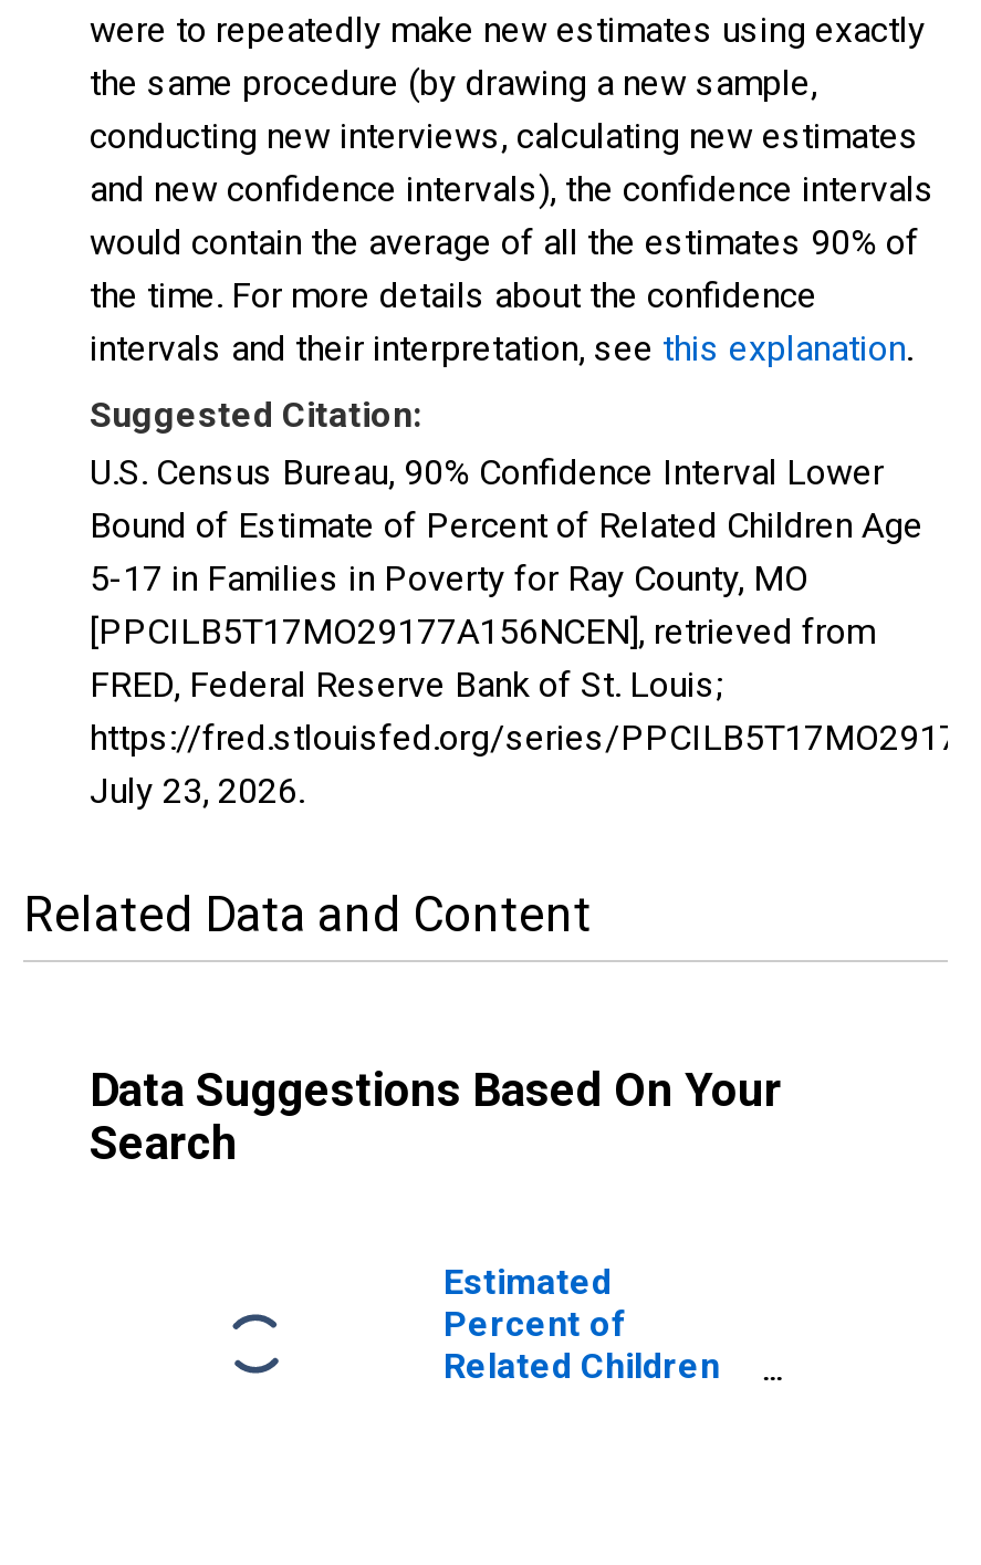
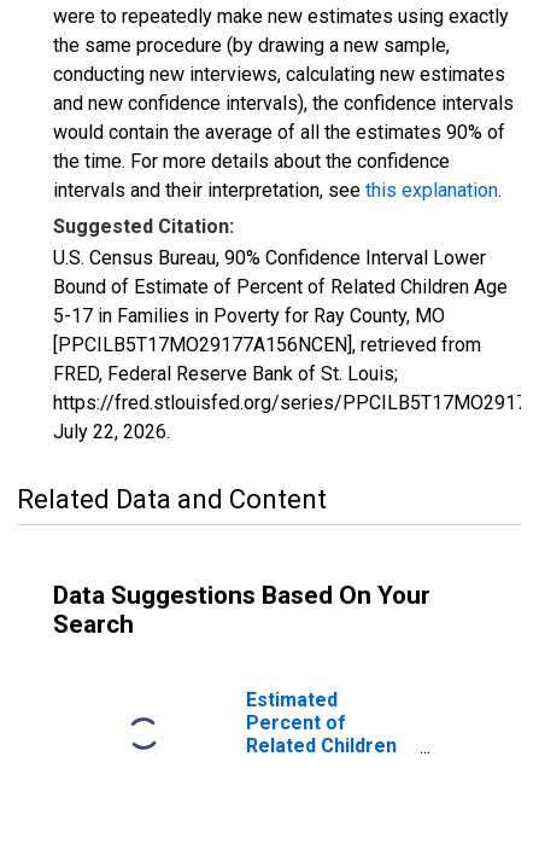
- July 23, 2026.
+ July 22, 2026.
